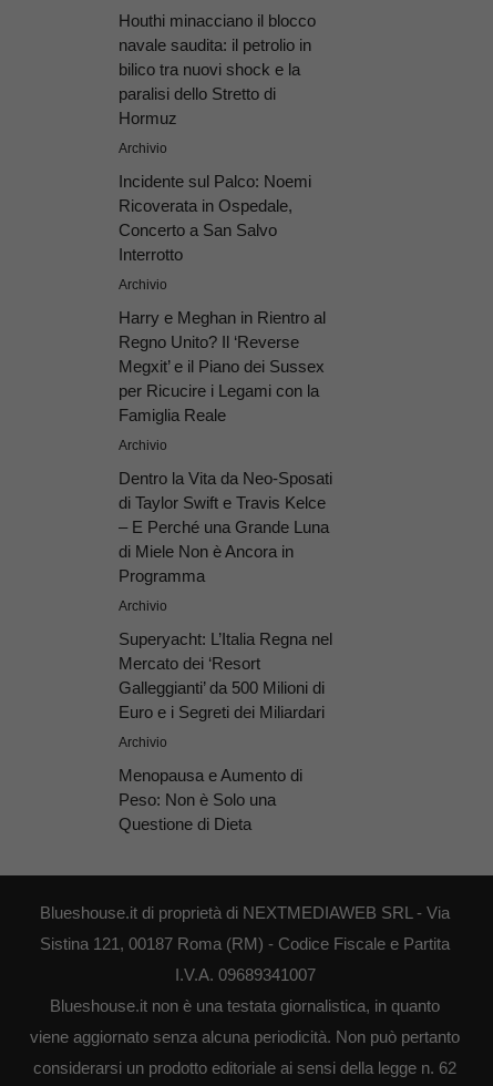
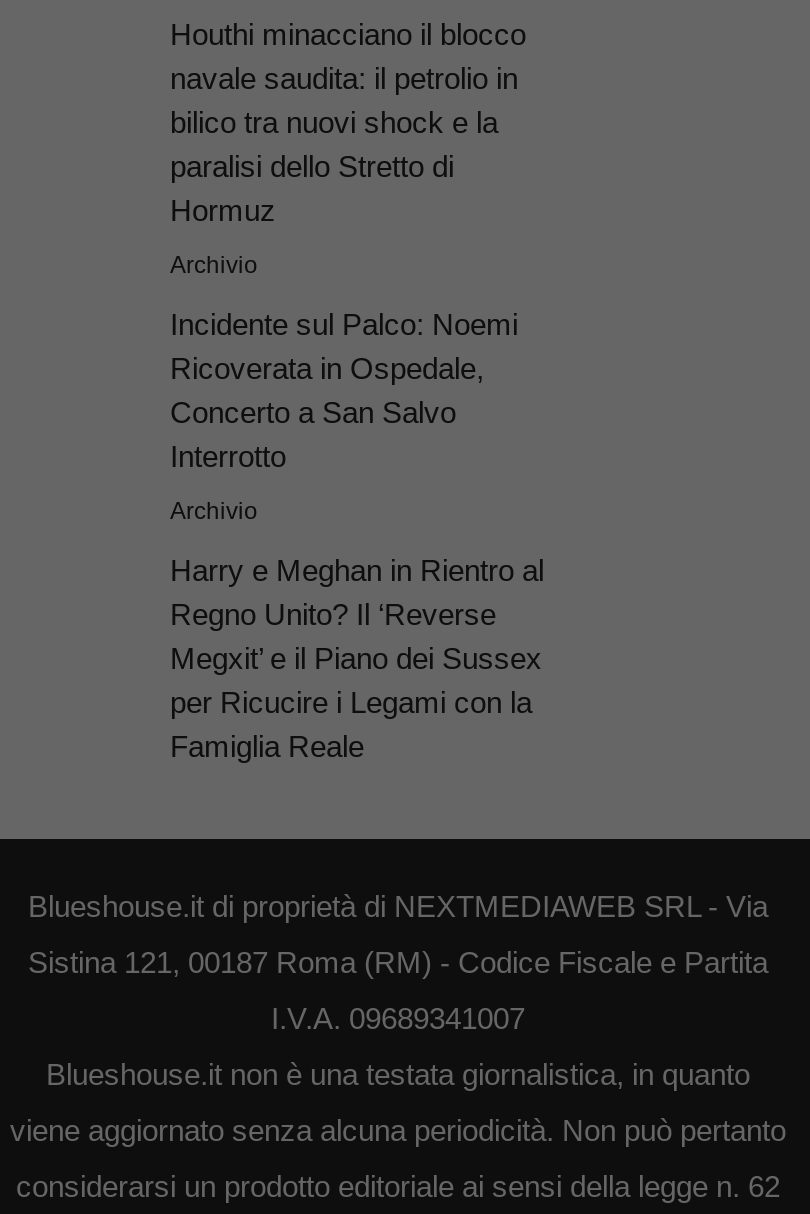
- Archivio
- Dentro la Vita da Neo-Sposati
- di Taylor Swift e Travis Kelce
- – E Perché una Grande Luna
- di Miele Non è Ancora in
- Programma
- Archivio
- Superyacht: L’Italia Regna nel
- Mercato dei ‘Resort
- Galleggianti’ da 500 Milioni di
- Euro e i Segreti dei Miliardari
- Archivio
- Menopausa e Aumento di
- Peso: Non è Solo una
- Questione di Dieta
